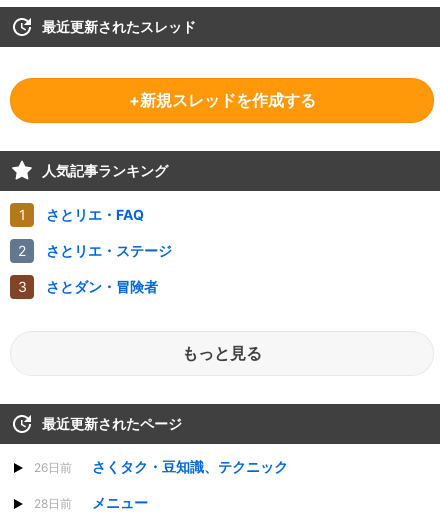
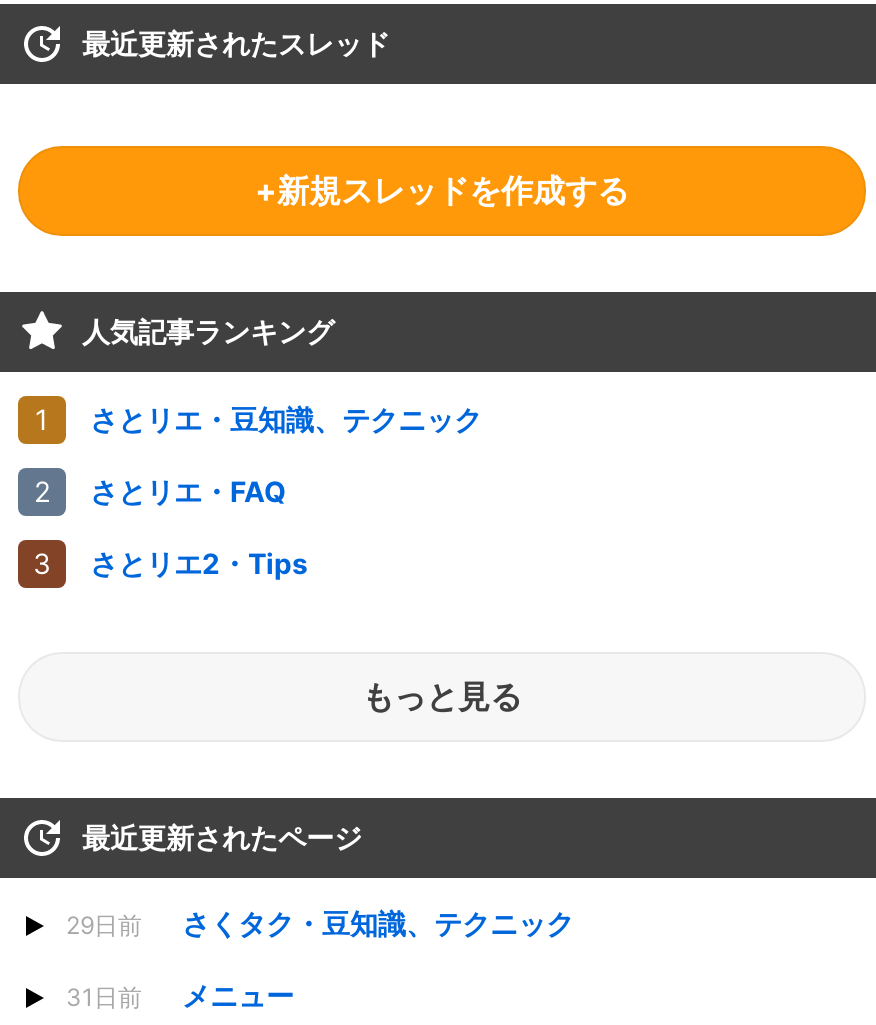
+ さとリエ・豆知識、テクニック

moved down: さとリエ・FAQ

- さとリエ・ステージ
- さとダン・冒険者
+ さとリエ2・Tips

- 26日前 さくタク・豆知識、テクニック
+ 29日前 さくタク・豆知識、テクニック

- 28日前 メニュー
+ 31日前 メニュー
